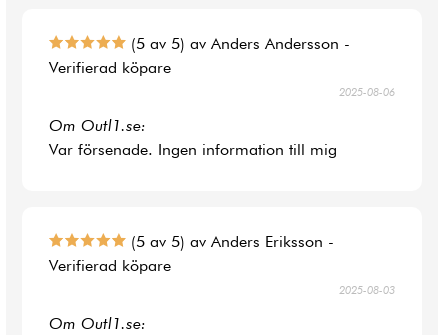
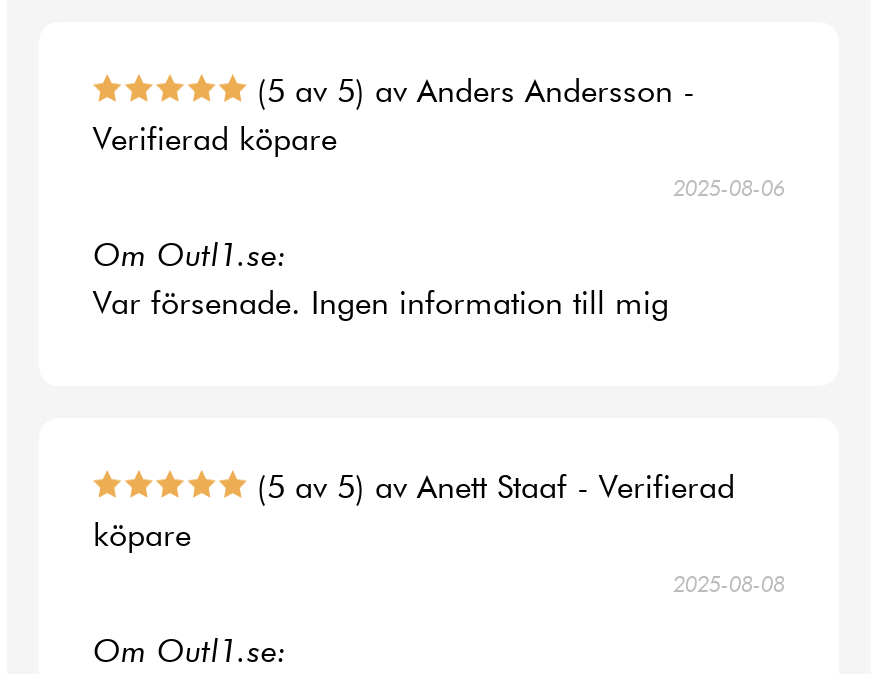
- (5 av 5) av Anders Eriksson -
- Verifierad köpare
- 2025-08-03
+ (5 av 5) av Anett Staaf - Verifierad
+ köpare
+ 2025-08-08
